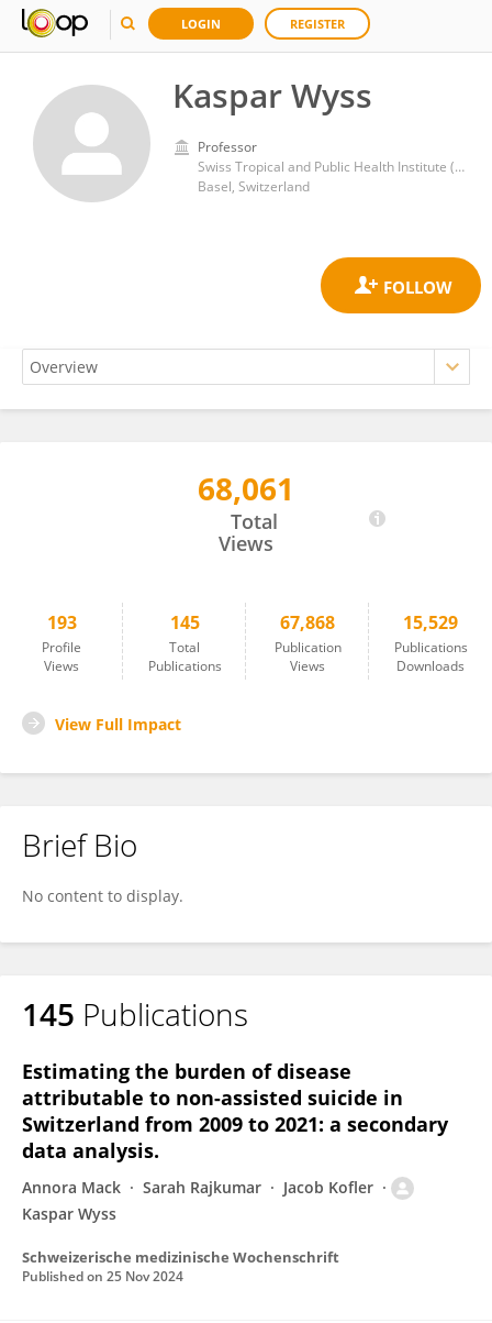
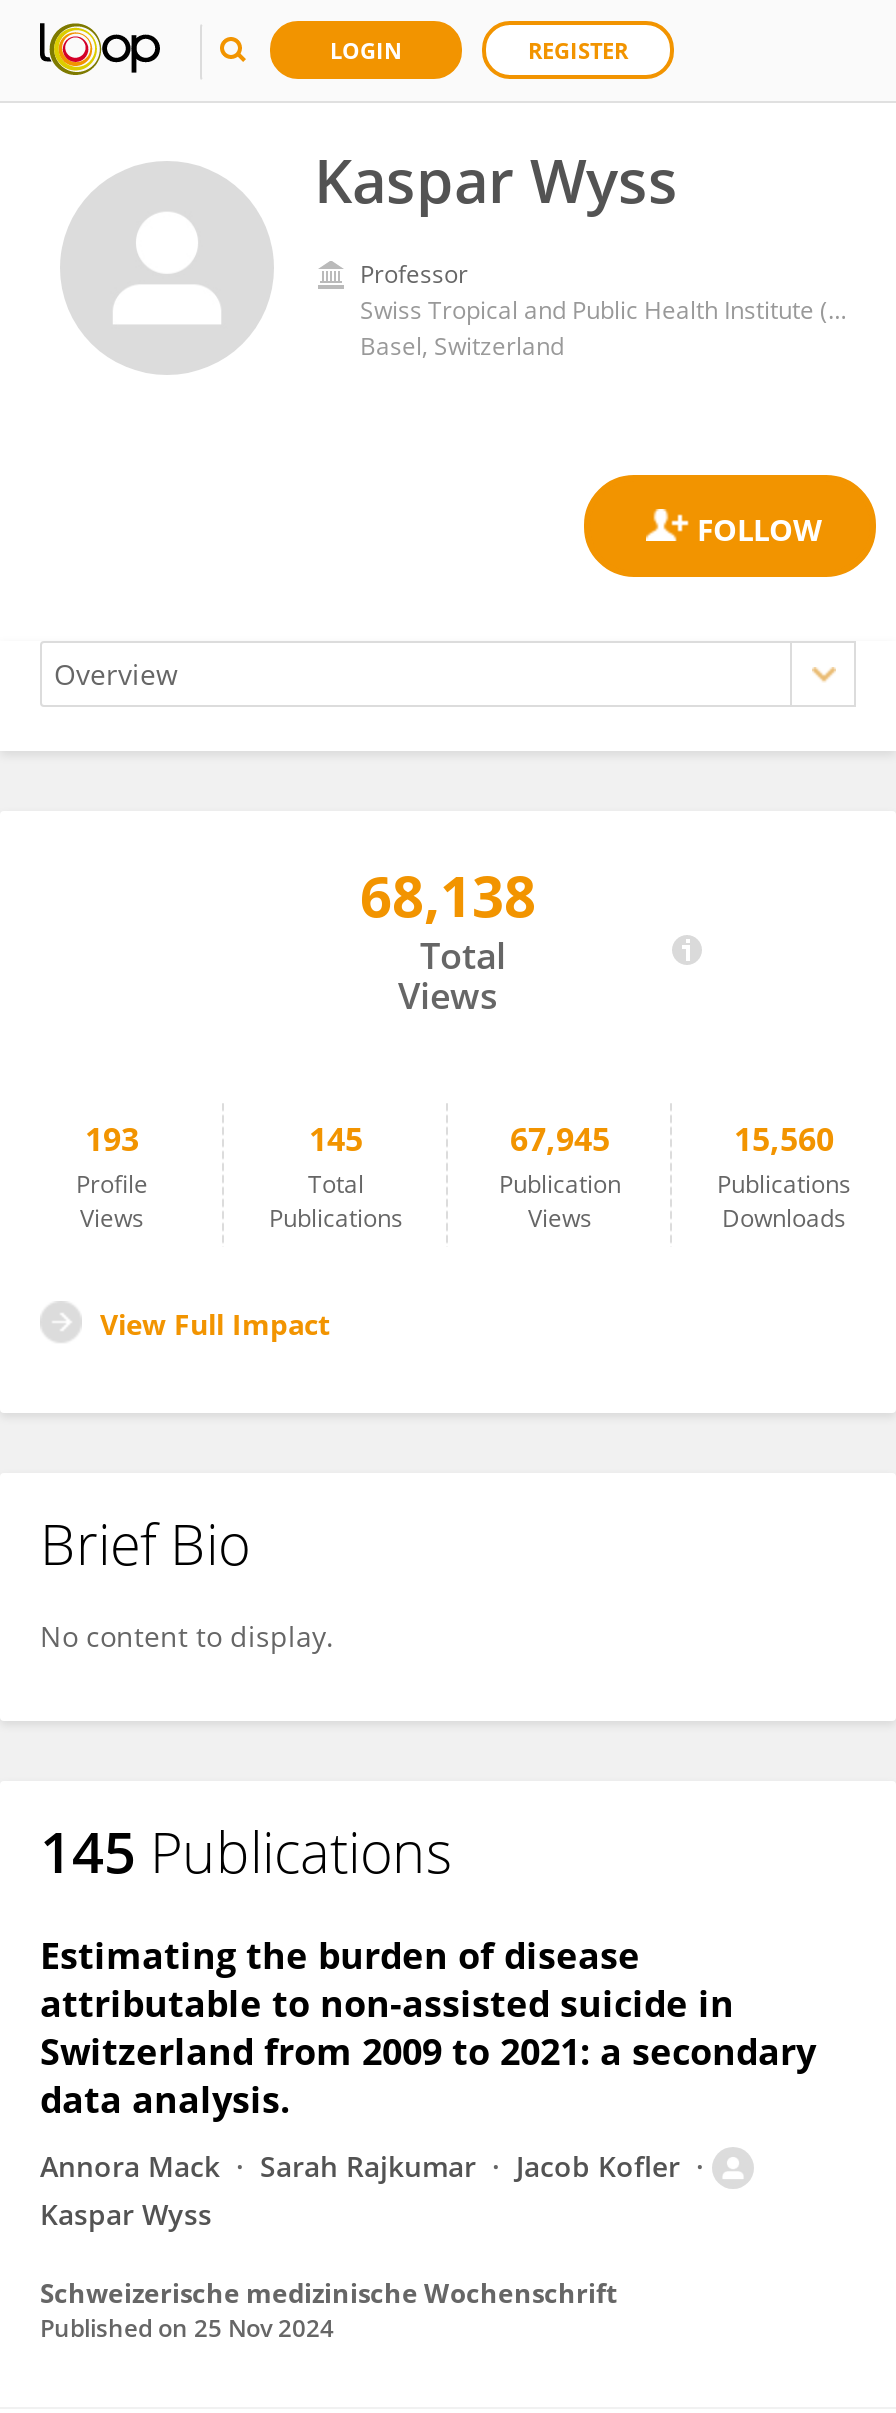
- 68,061
+ 68,138

- 67,868
+ 67,945

- 15,529
+ 15,560
